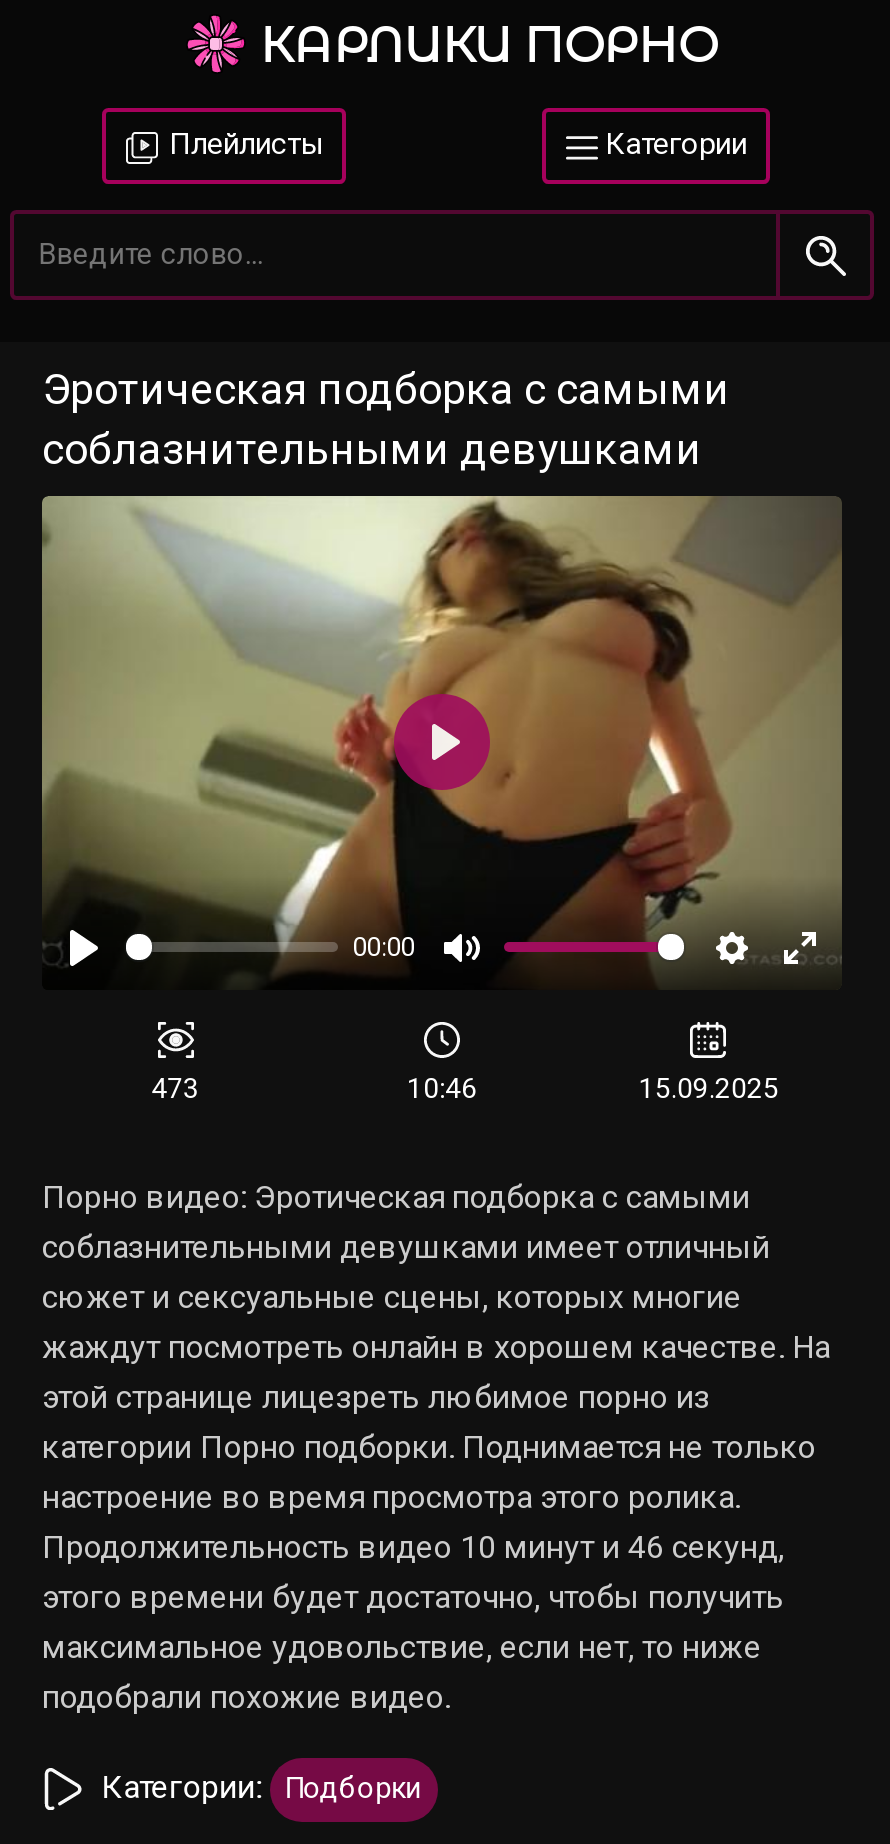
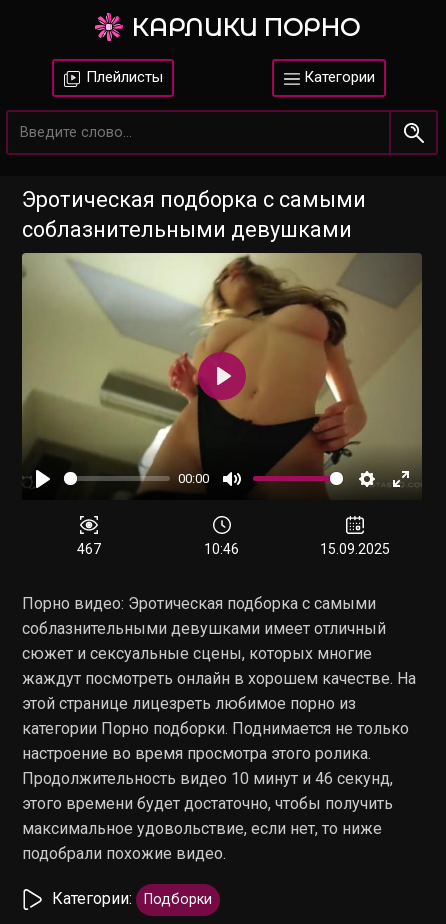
- 473
+ 467
